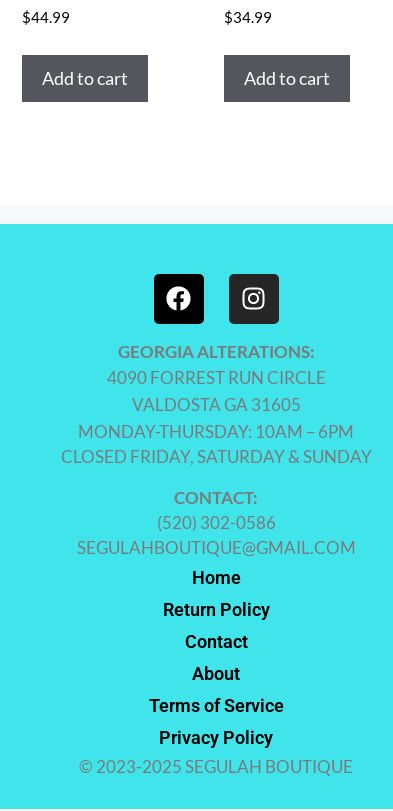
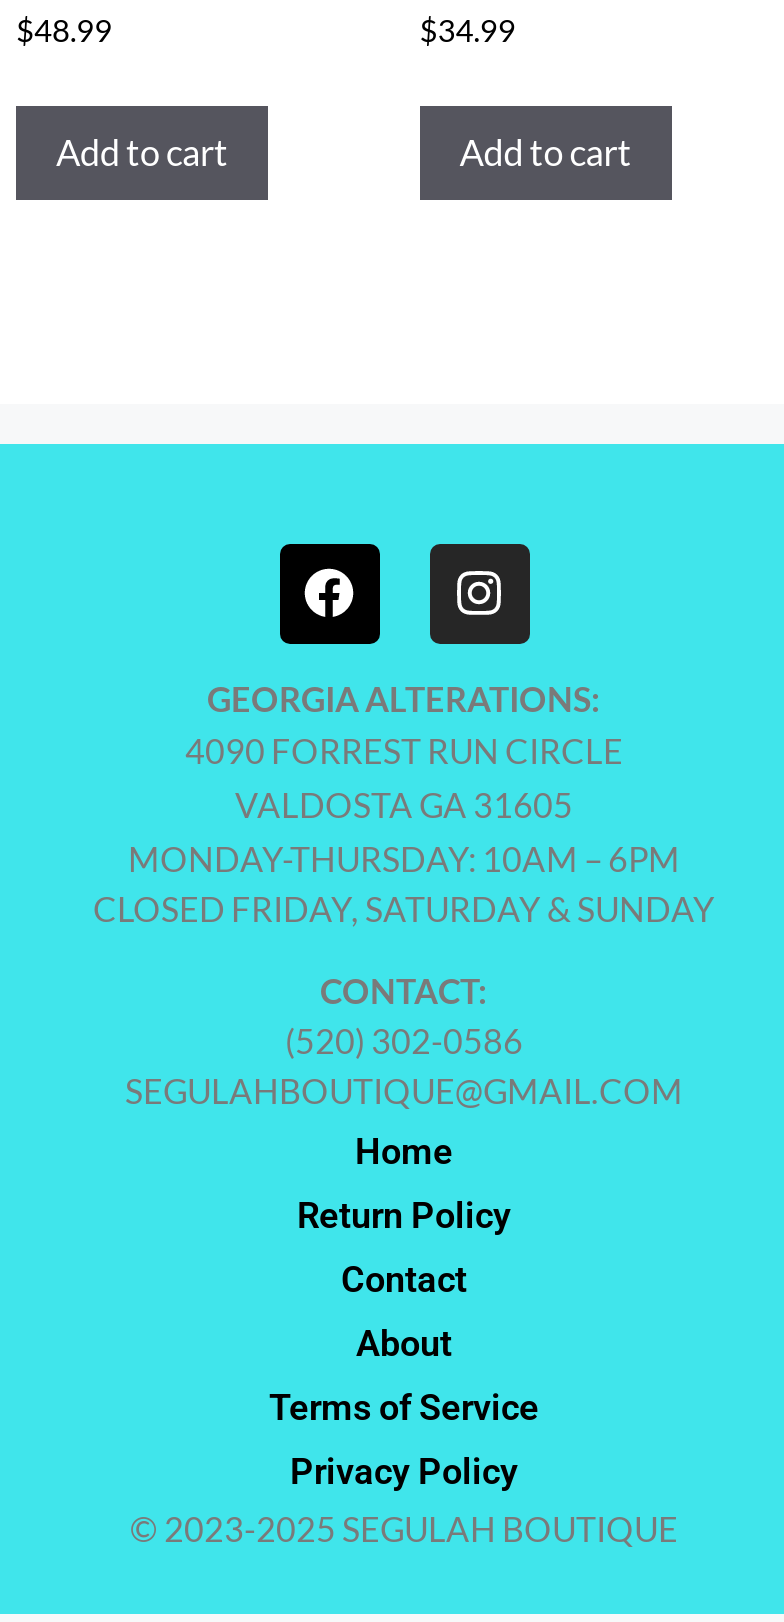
- $44.99
+ $48.99
